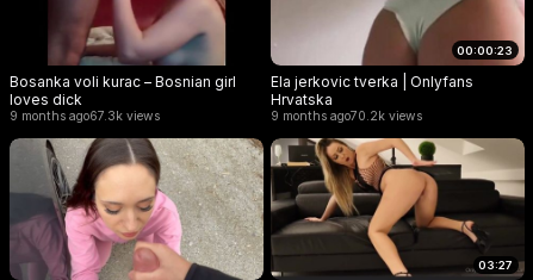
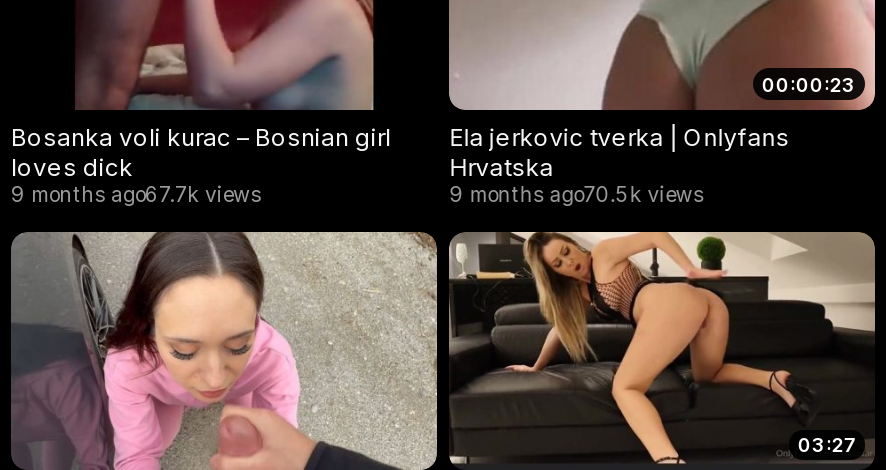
- 9 months ago67.3k views
+ 9 months ago67.7k views

- 9 months ago70.2k views
+ 9 months ago70.5k views
